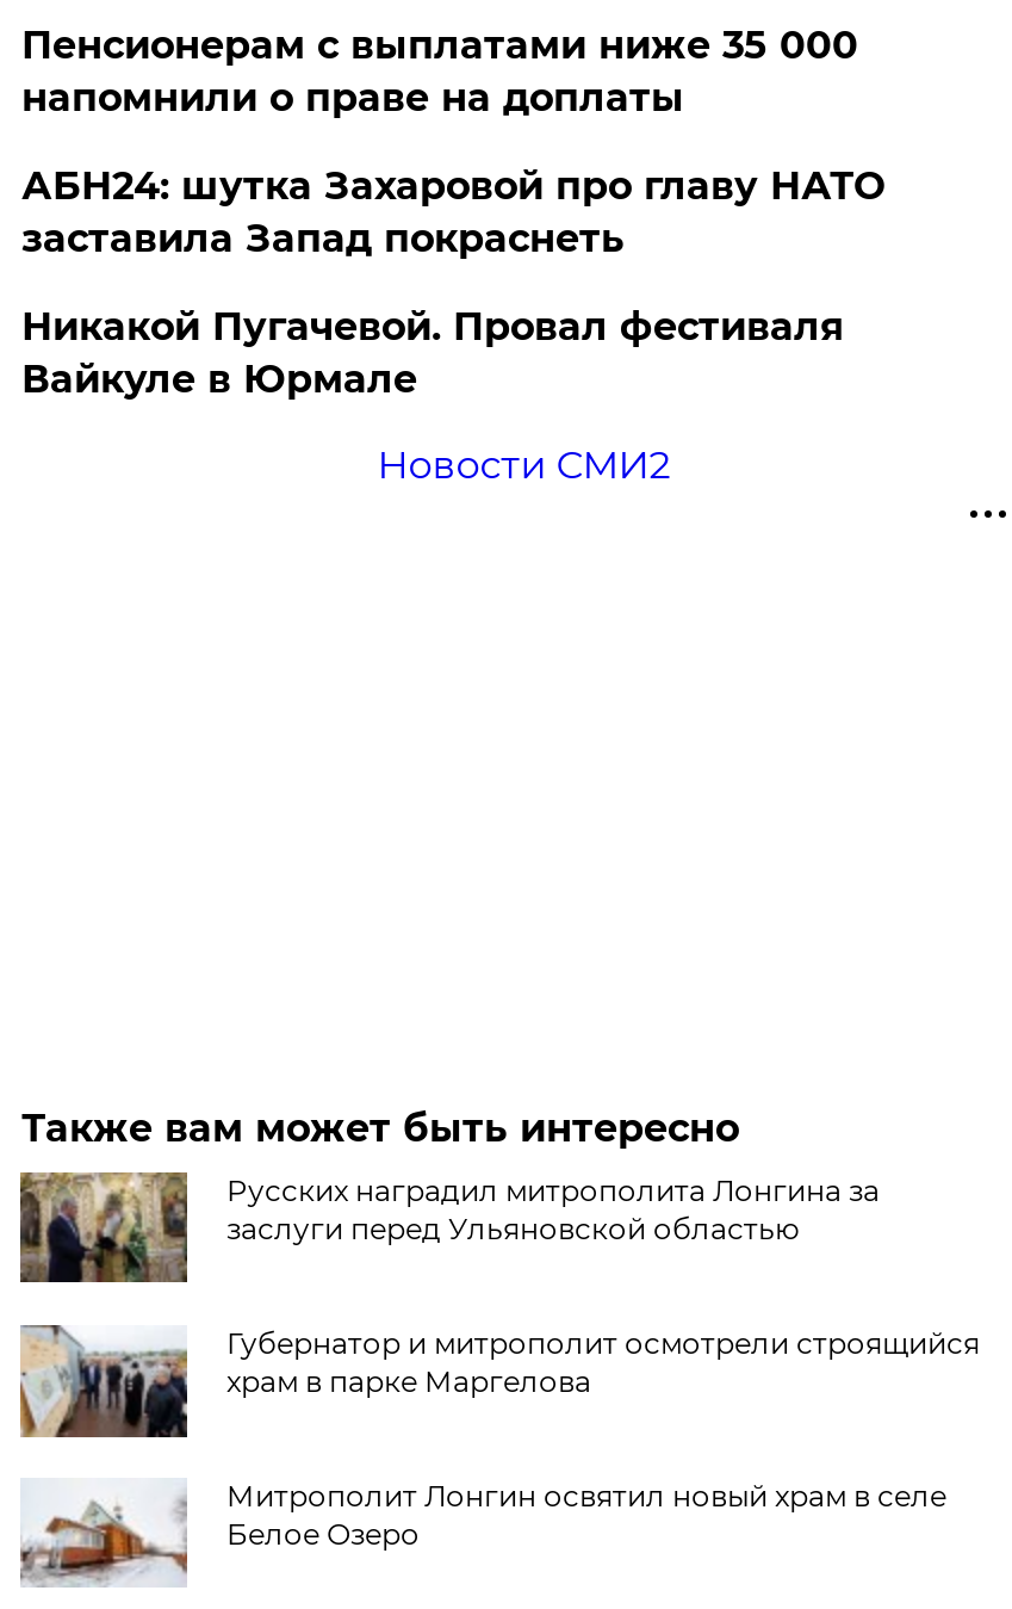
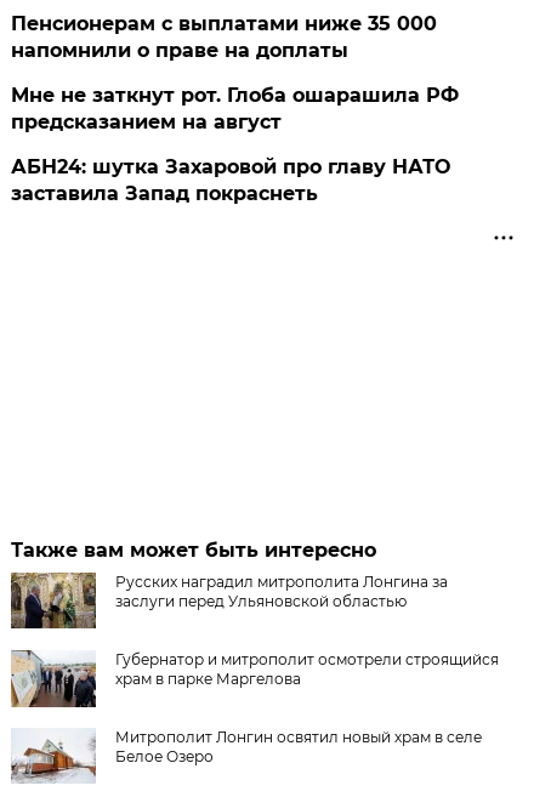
+ Мне не заткнут рот. Глоба ошарашила РФ
+ предсказанием на август

moved down: АБН24: шутка Захаровой про главу НАТО | заставила Запад покраснеть

- Никакой Пугачевой. Провал фестиваля
- Вайкуле в Юрмале
- Новости СМИ2
